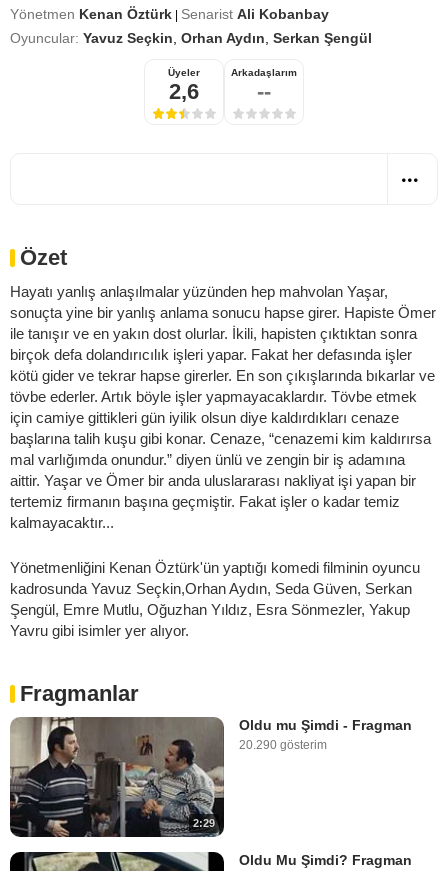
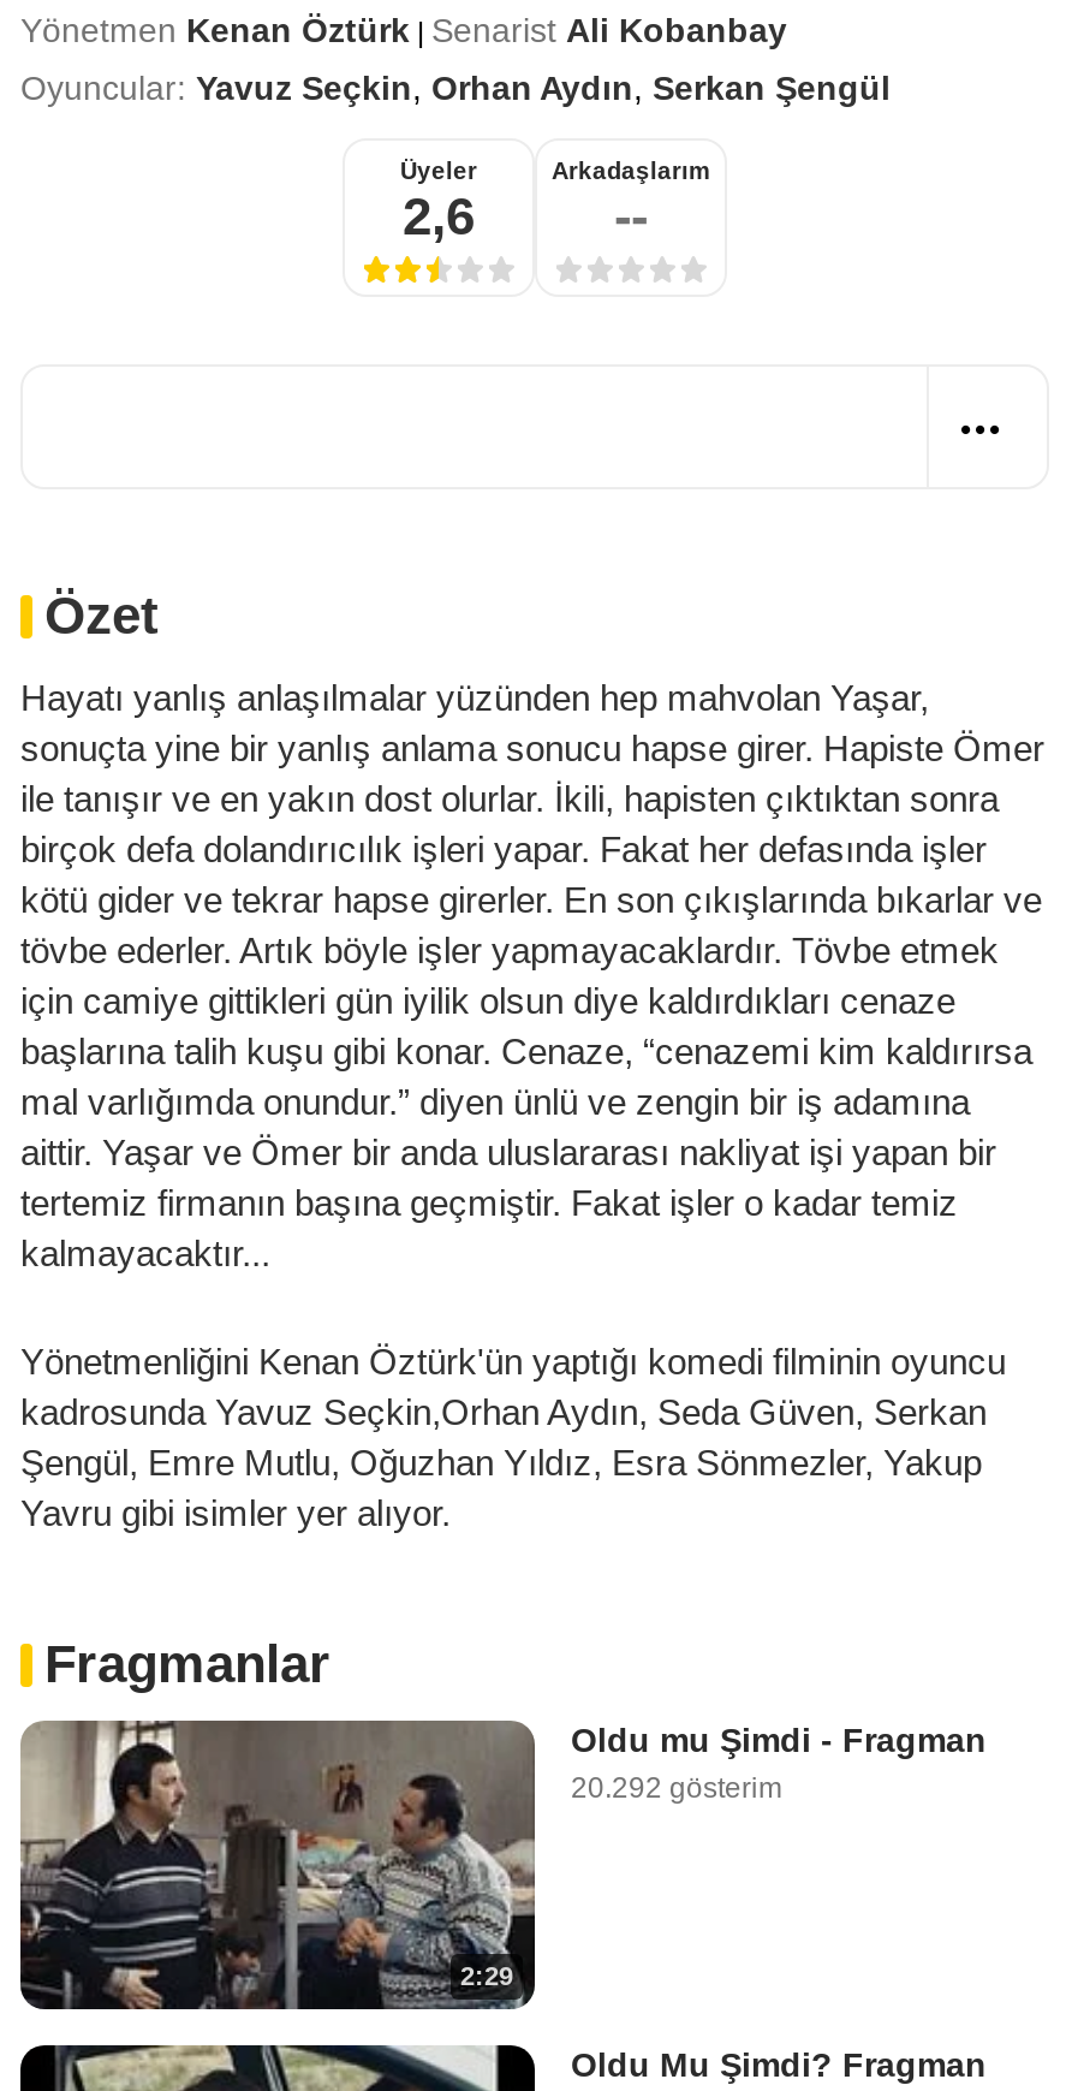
- 20.290 gösterim
+ 20.292 gösterim
